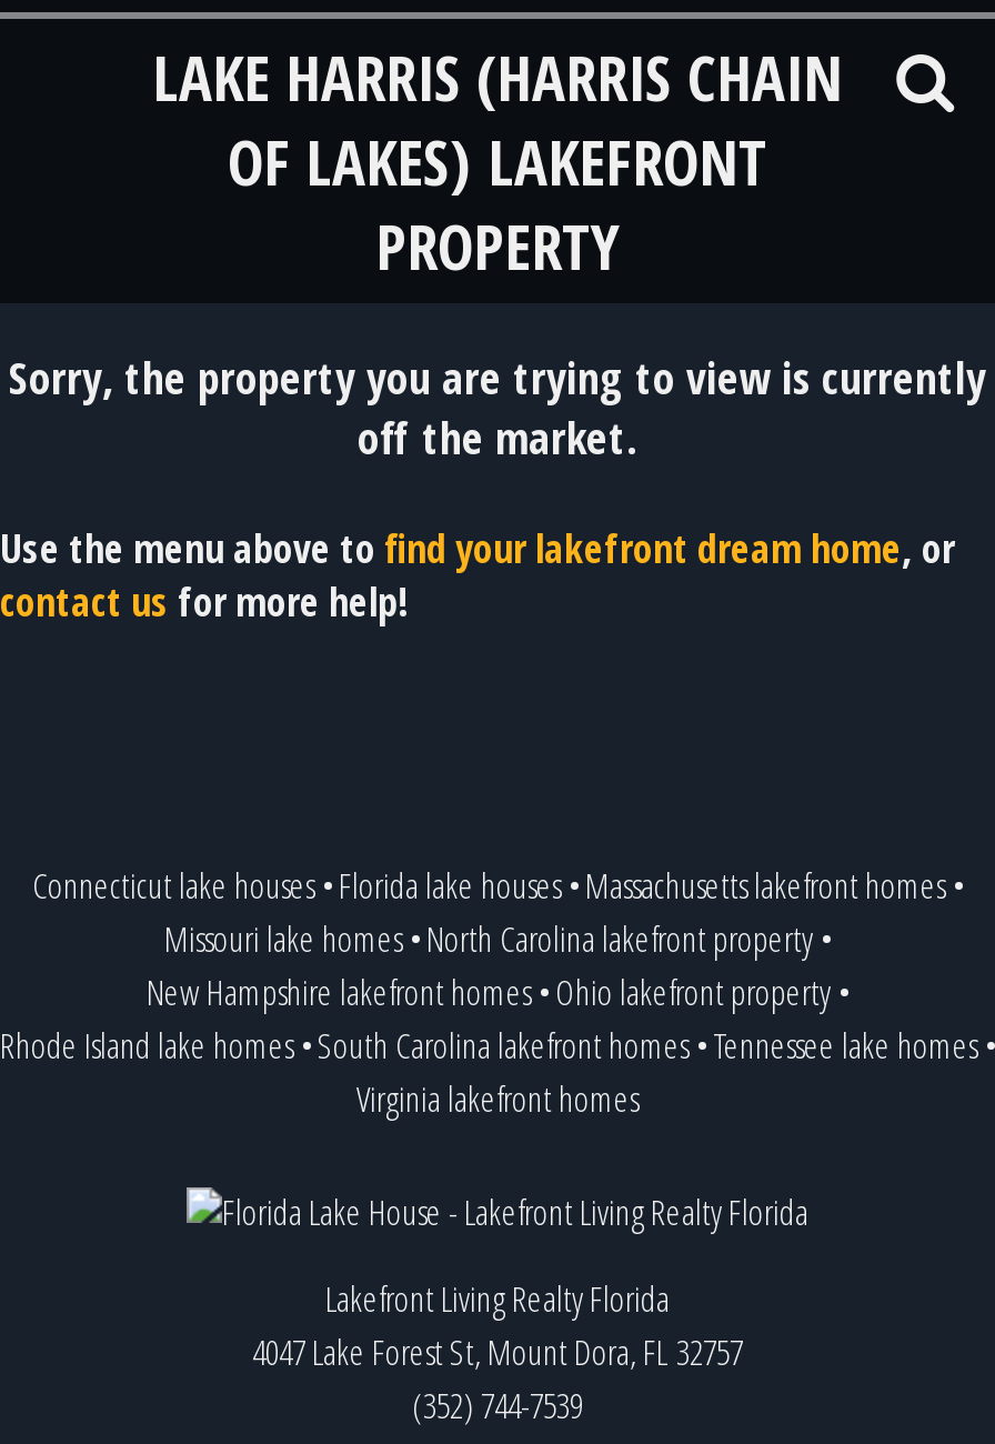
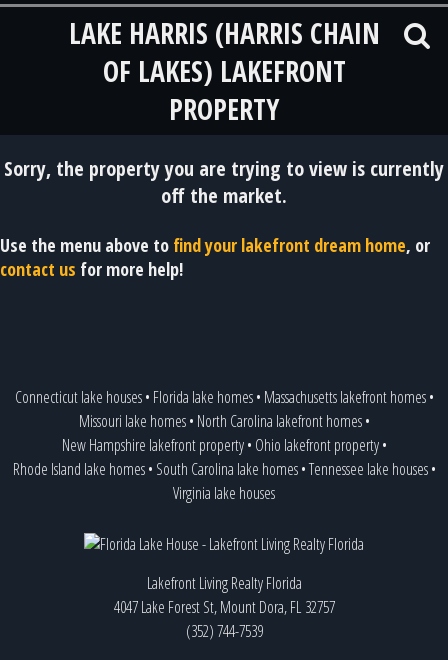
- Connecticut lake houses • Florida lake houses • Massachusetts lakefront homes •
+ Connecticut lake houses • Florida lake homes • Massachusetts lakefront homes •

- Missouri lake homes • North Carolina lakefront property •
+ Missouri lake homes • North Carolina lakefront homes •

- New Hampshire lakefront homes • Ohio lakefront property •
+ New Hampshire lakefront property • Ohio lakefront property •

- Rhode Island lake homes •South Carolina lakefront homes •Tennessee lake homes •
+ Rhode Island lake homes •South Carolina lake homes •Tennessee lake houses •

- Virginia lakefront homes
+ Virginia lake houses
